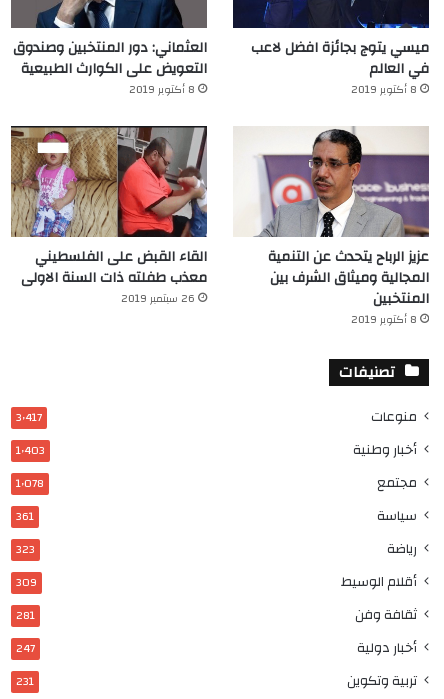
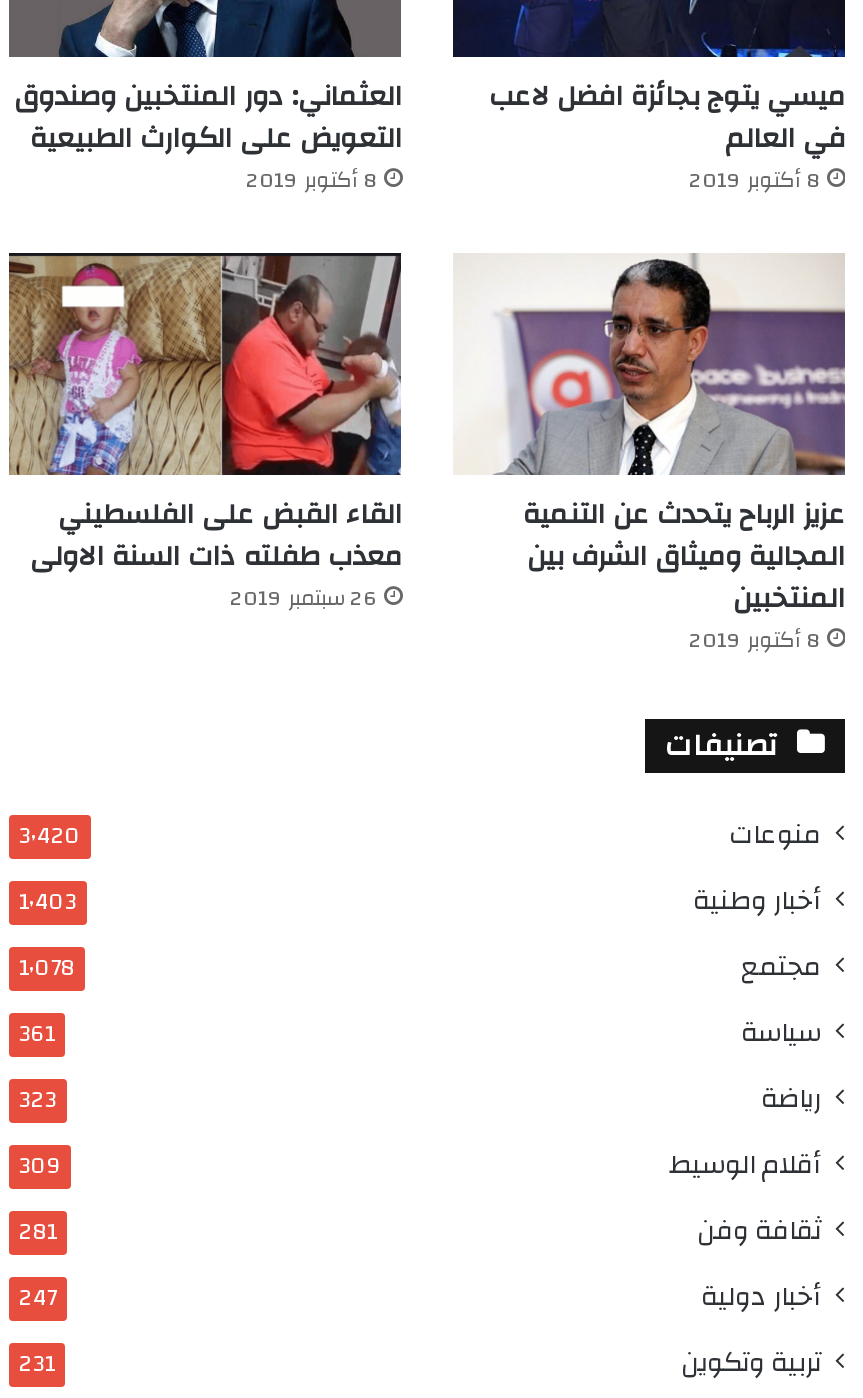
- 3٬417
+ 3٬420
